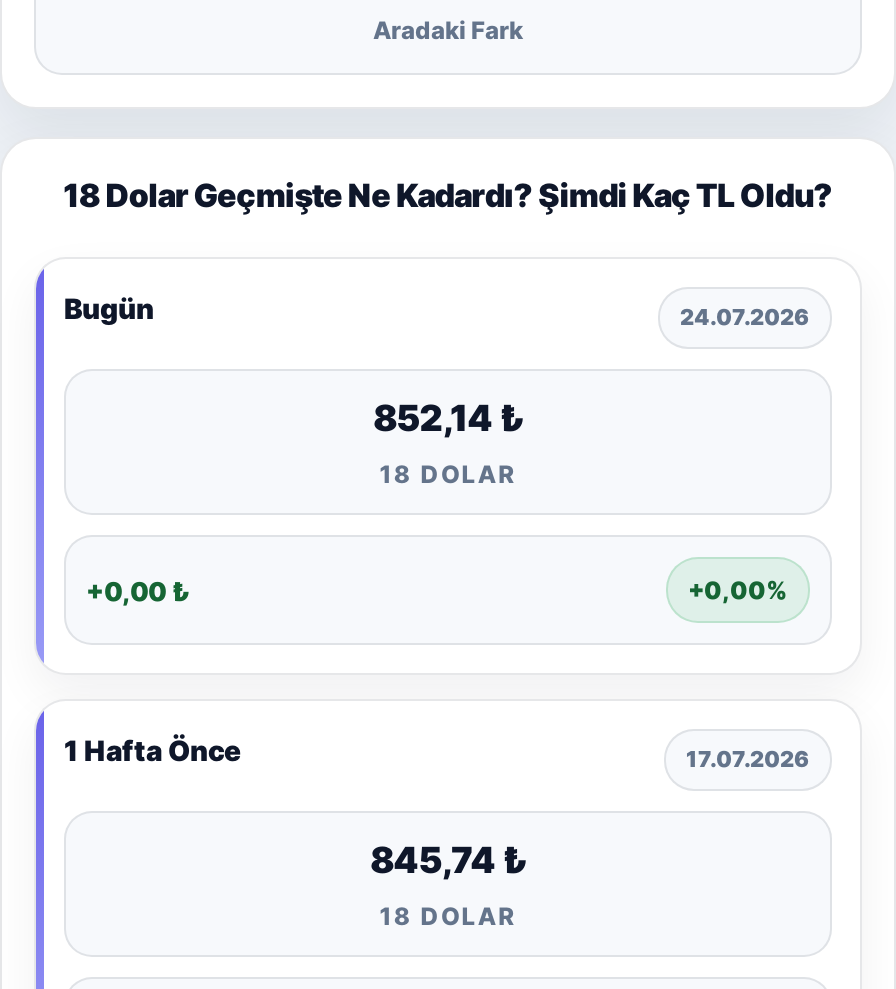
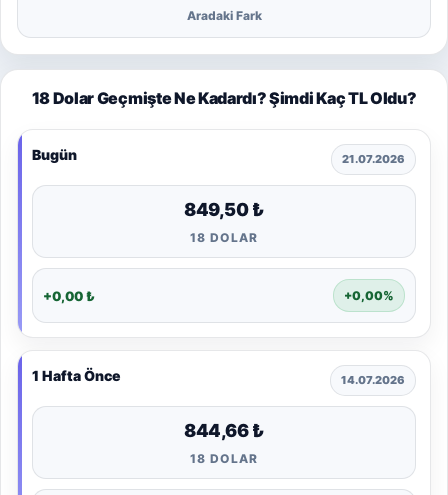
- 24.07.2026
+ 21.07.2026

- 852,14 ₺
+ 849,50 ₺

- 17.07.2026
+ 14.07.2026

- 845,74 ₺
+ 844,66 ₺
